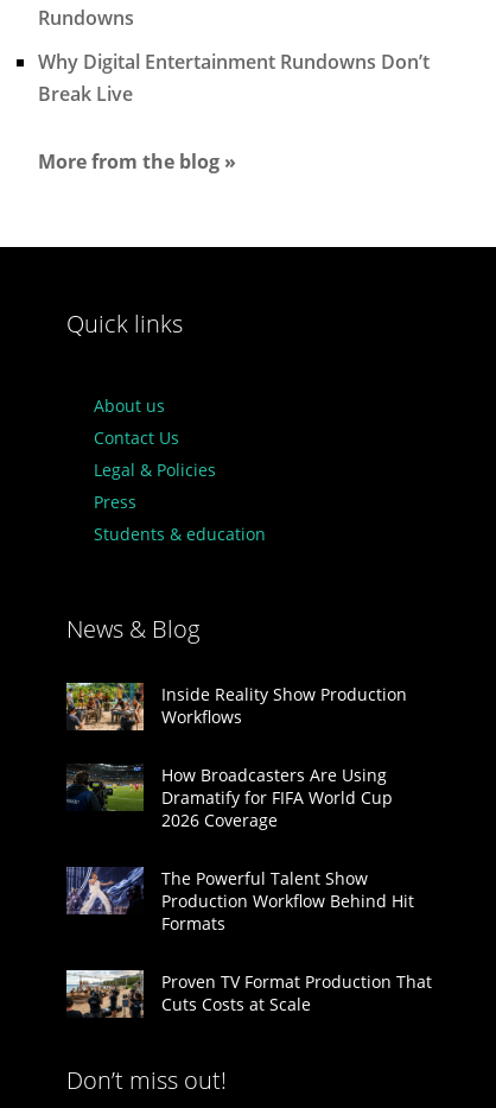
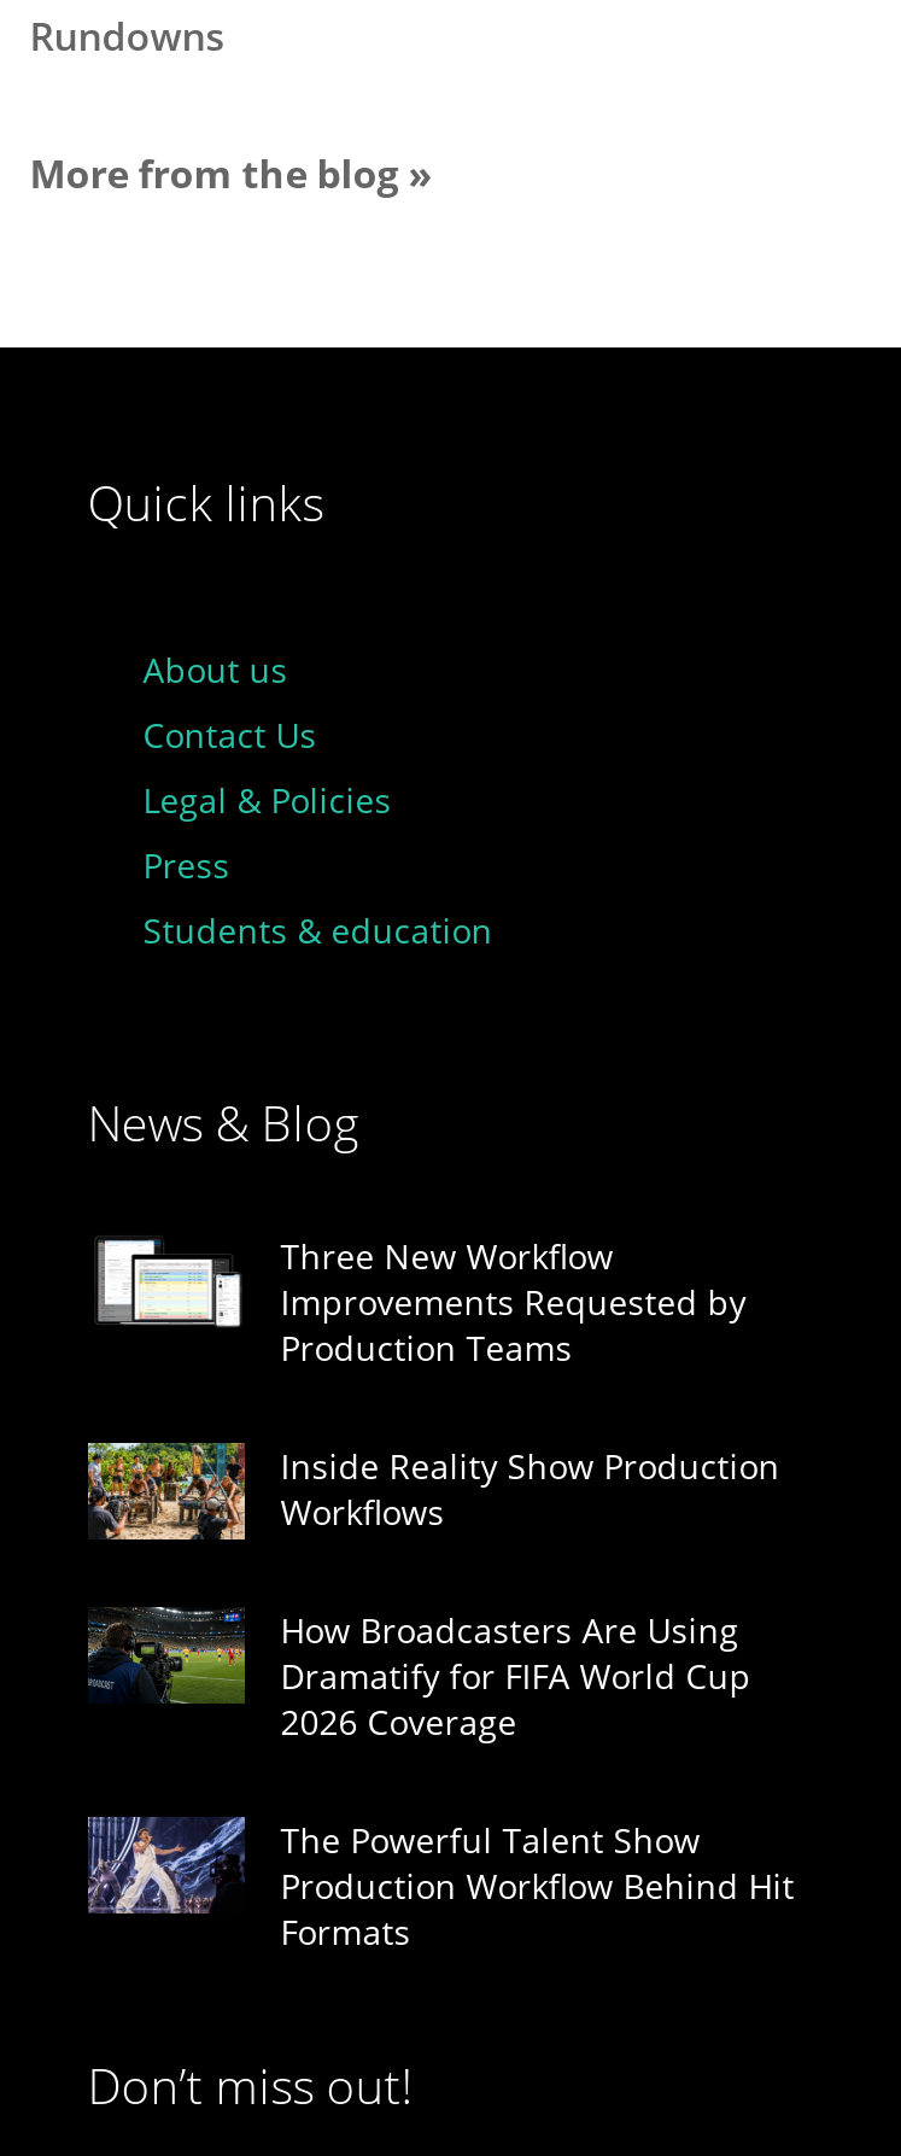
- Why Digital Entertainment Rundowns Don’t
- Break Live

moved up: More from the blog » | Quick links | About us | Contact Us | Legal & Policies | Press | Students & education | News & Blog

+ [image]
+ Three New Workflow
+ Improvements Requested by
+ Production Teams

moved down: [image] | Inside Reality Show Production | Workflows | ... | Production Workflow Behind Hit | Formats

- [image]
- Proven TV Format Production That
- Cuts Costs at Scale
